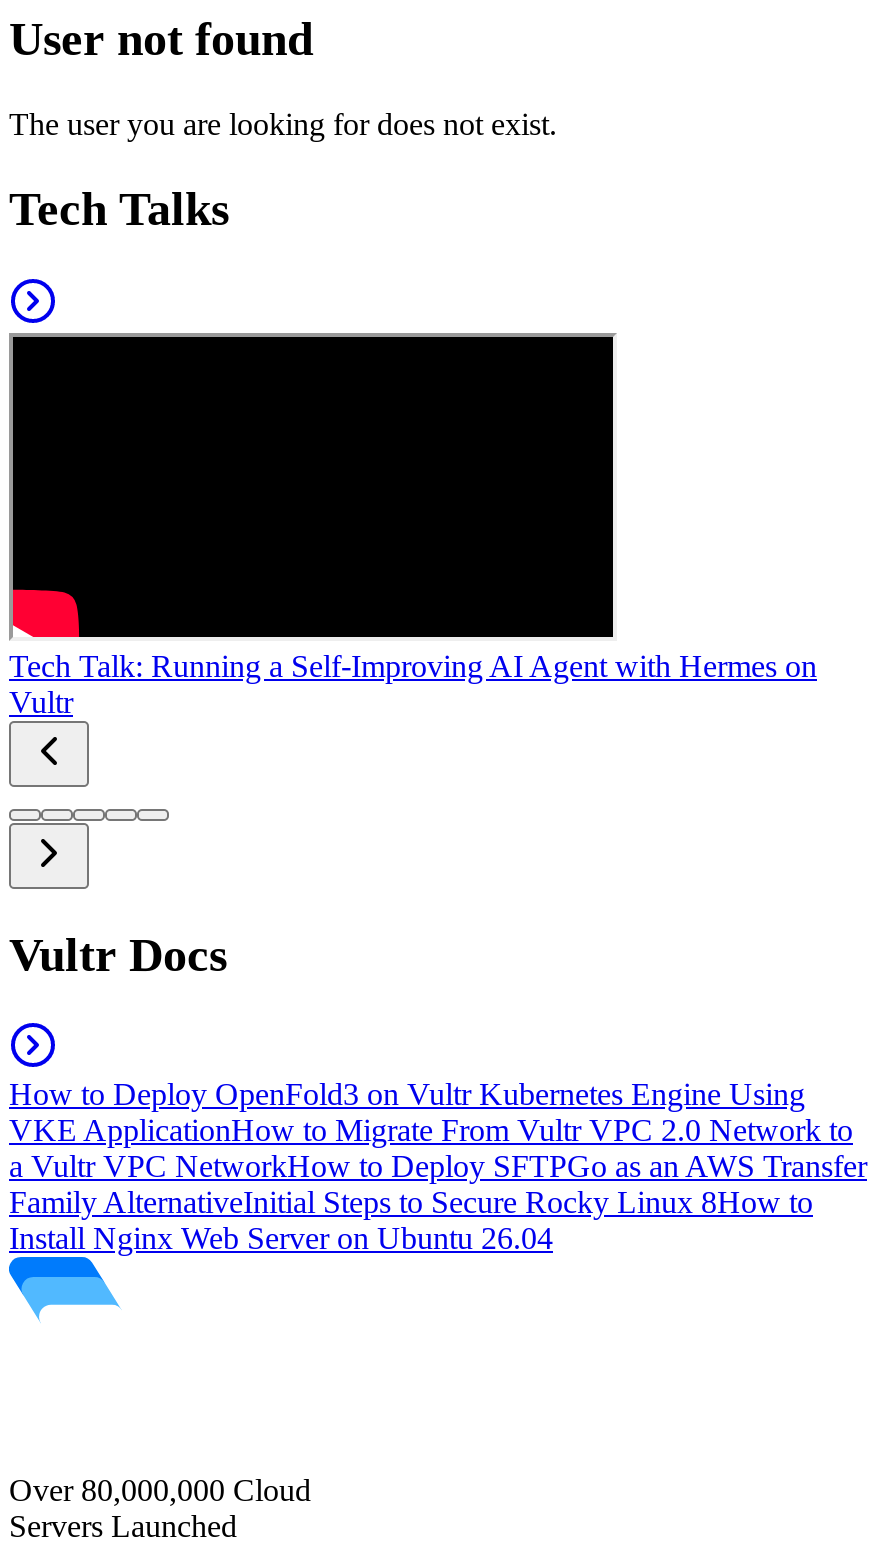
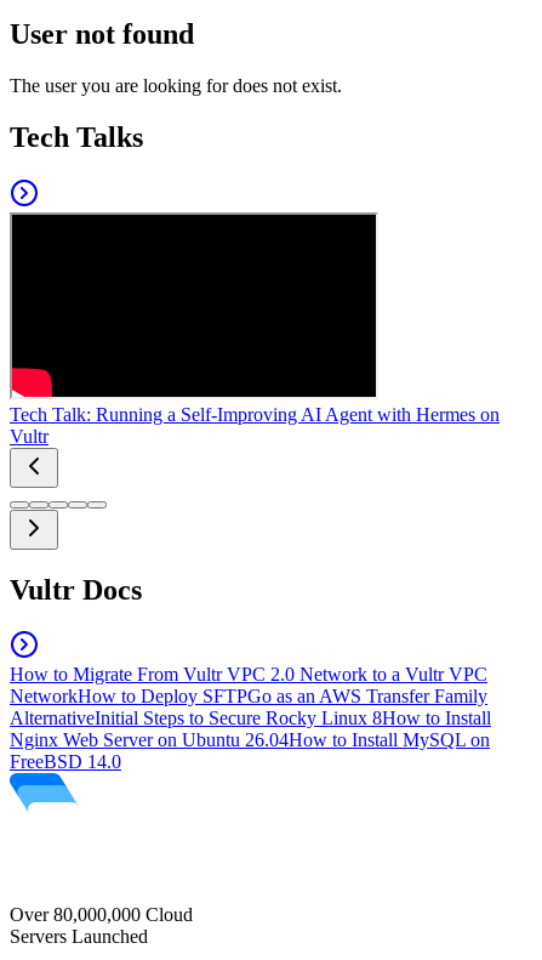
- How to Deploy OpenFold3 on Vultr Kubernetes Engine Using
- VKE ApplicationHow to Migrate From Vultr VPC 2.0 Network to
- a Vultr VPC NetworkHow to Deploy SFTPGo as an AWS Transfer
- Family AlternativeInitial Steps to Secure Rocky Linux 8How to
- Install Nginx Web Server on Ubuntu 26.04
+ How to Migrate From Vultr VPC 2.0 Network to a Vultr VPC
+ NetworkHow to Deploy SFTPGo as an AWS Transfer Family
+ AlternativeInitial Steps to Secure Rocky Linux 8How to Install
+ Nginx Web Server on Ubuntu 26.04How to Install MySQL on
+ FreeBSD 14.0
